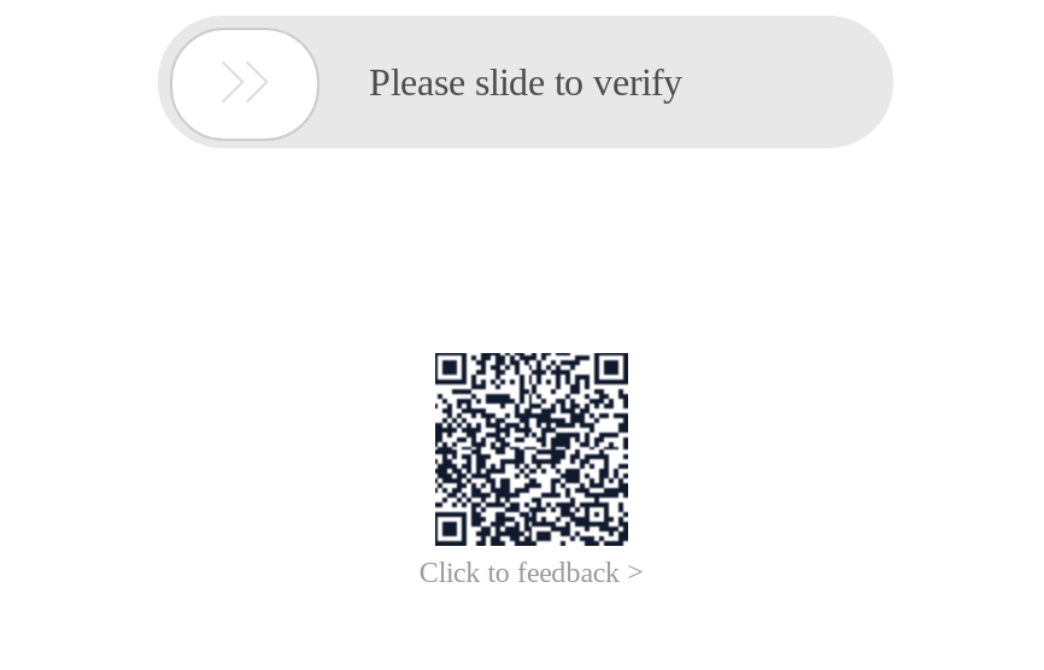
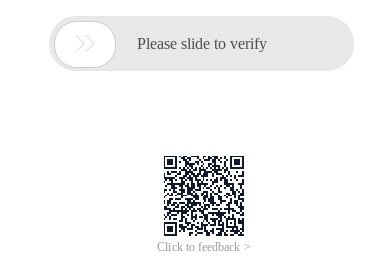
- [image]
+ [image]
